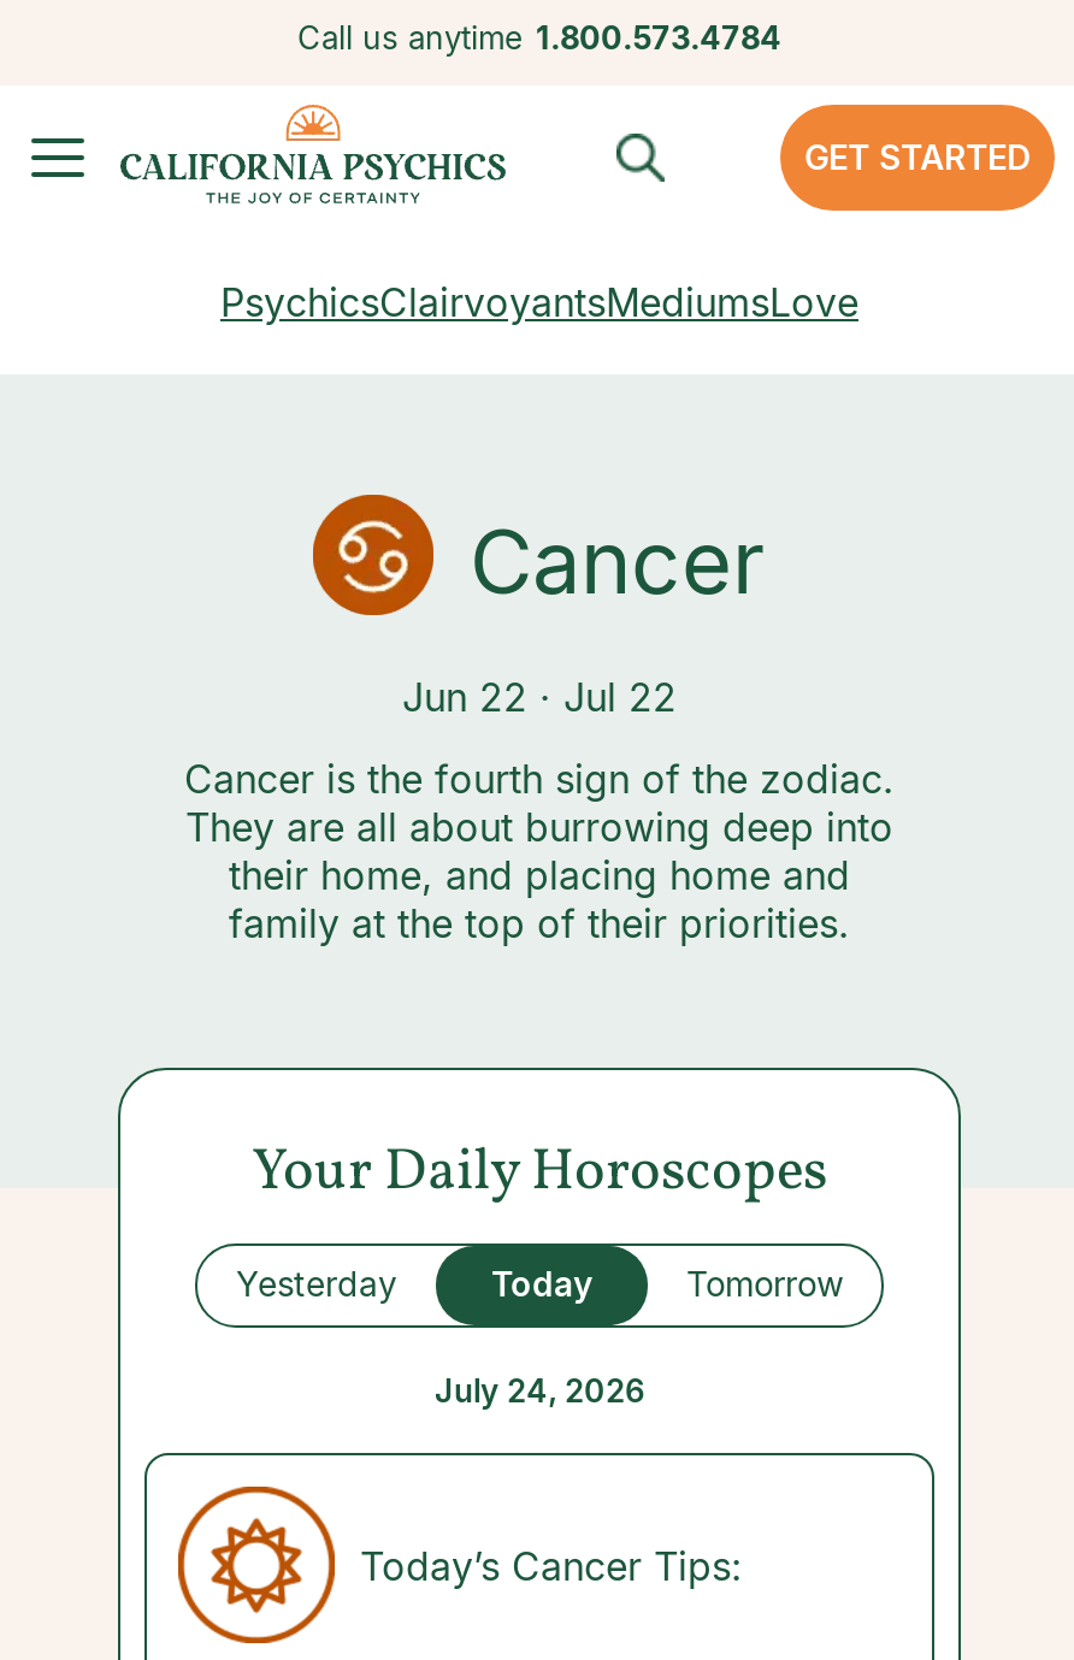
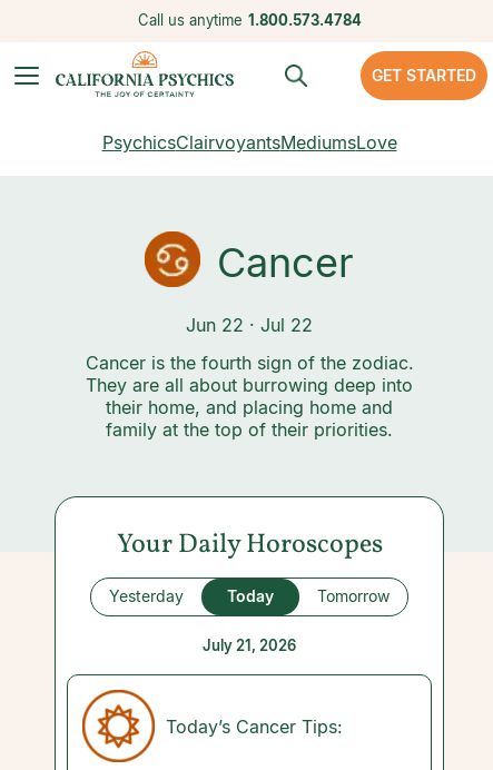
- July 24, 2026
+ July 21, 2026
